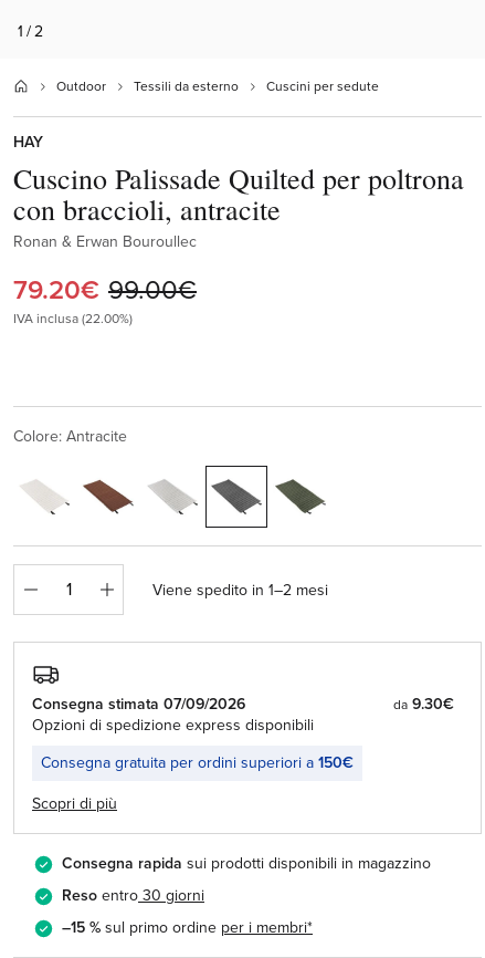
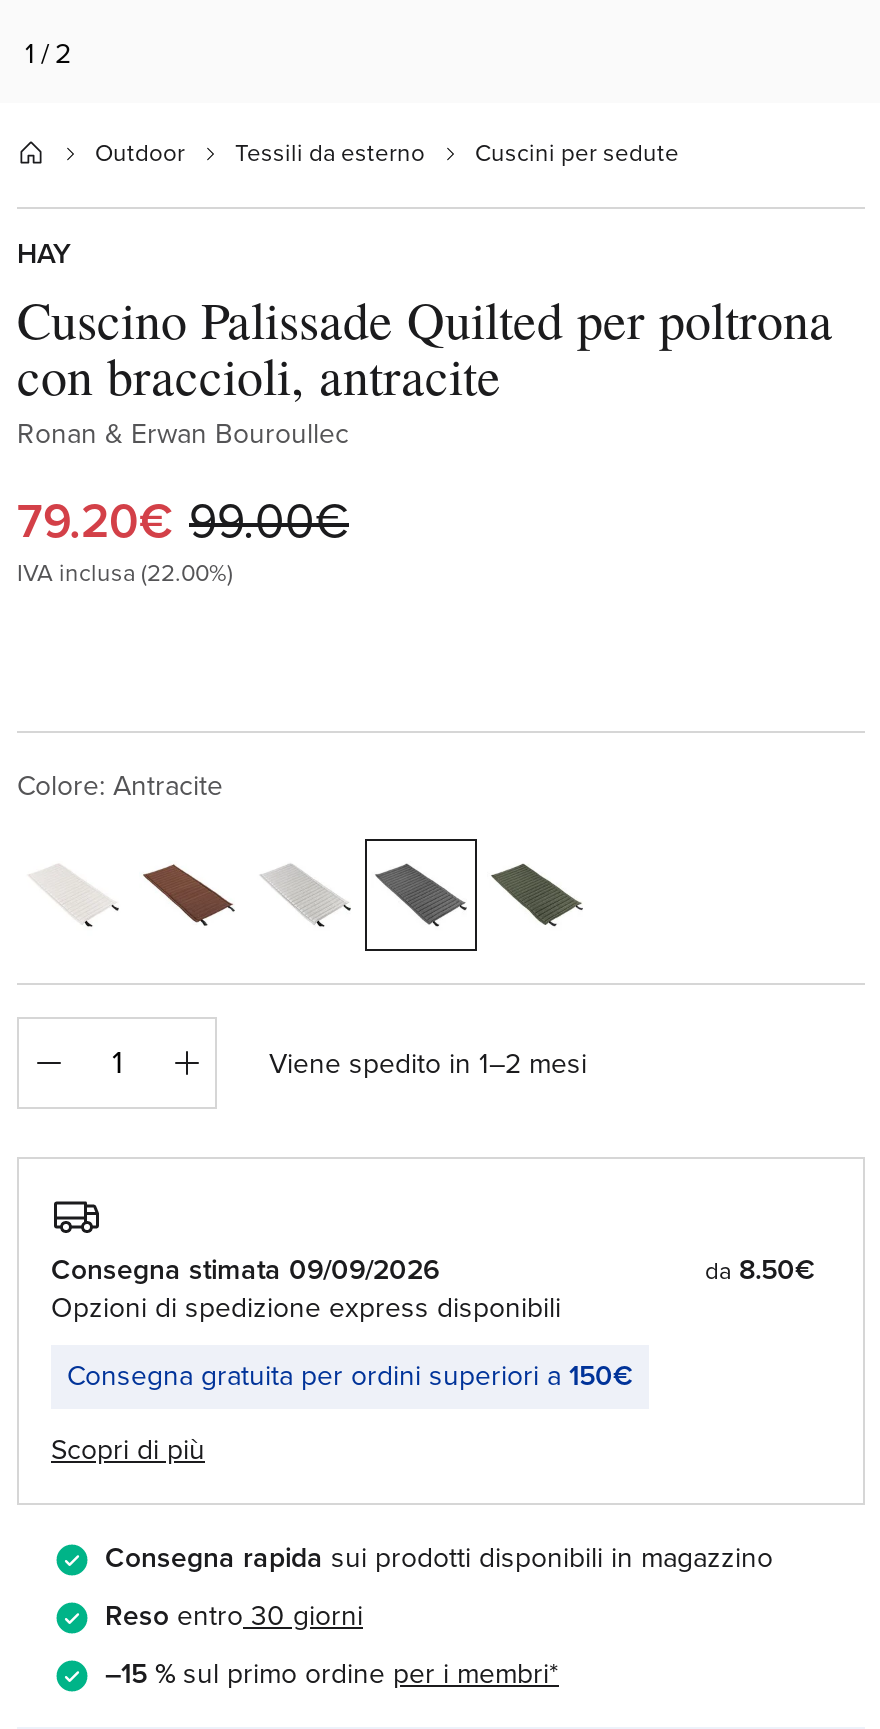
- Consegna stimata 07/09/2026
+ Consegna stimata 09/09/2026

- da 9.30€
+ da 8.50€
